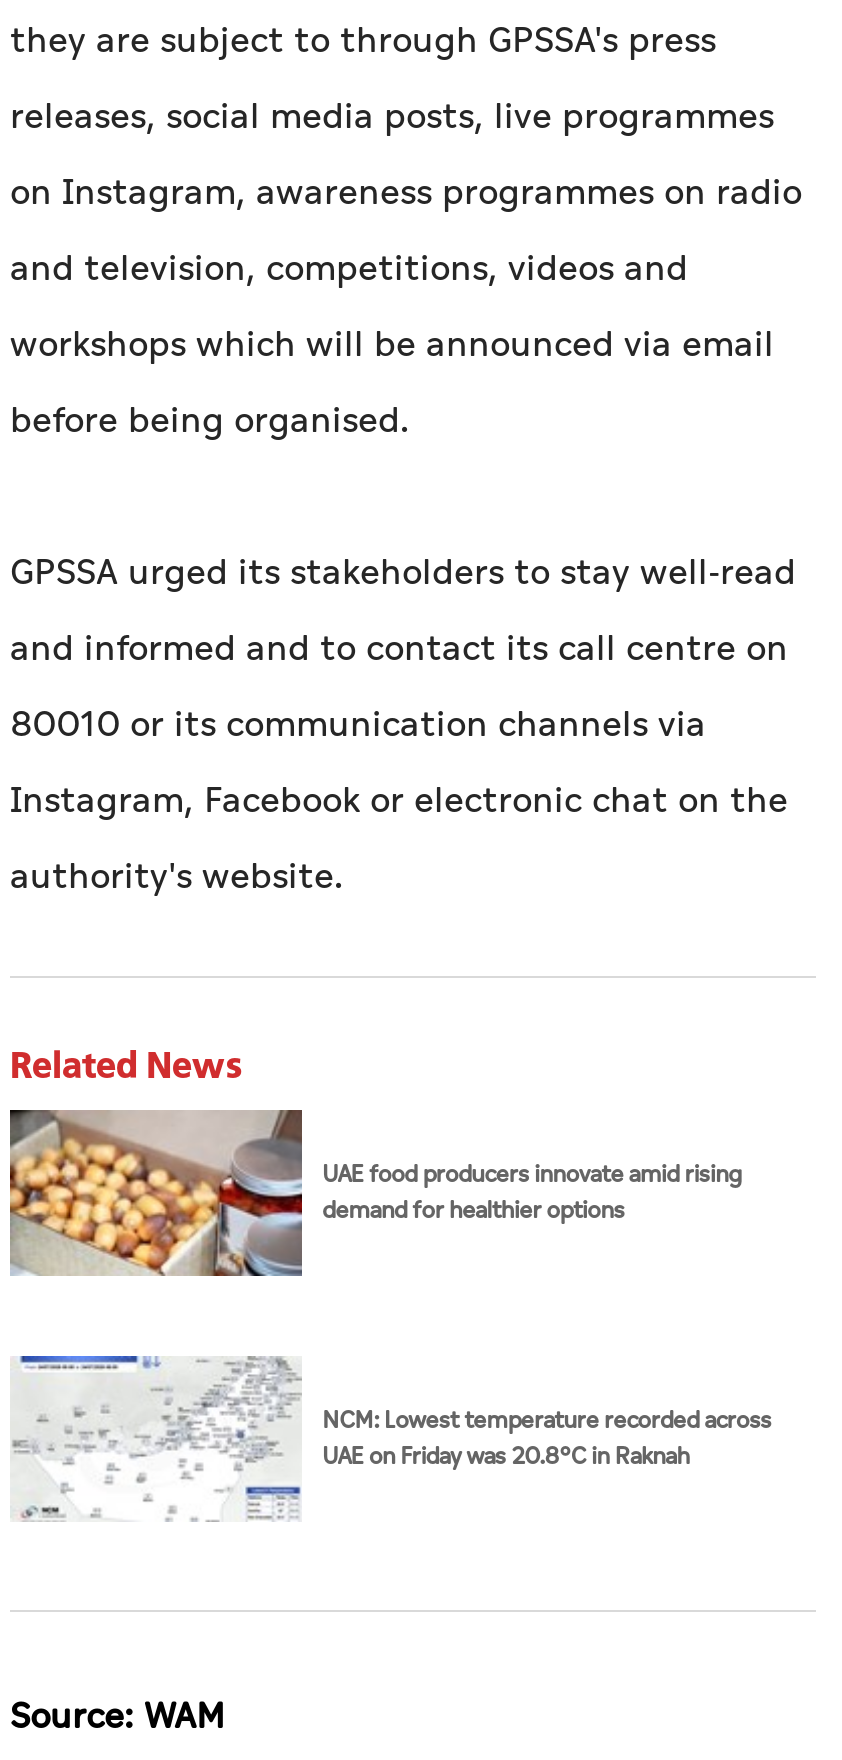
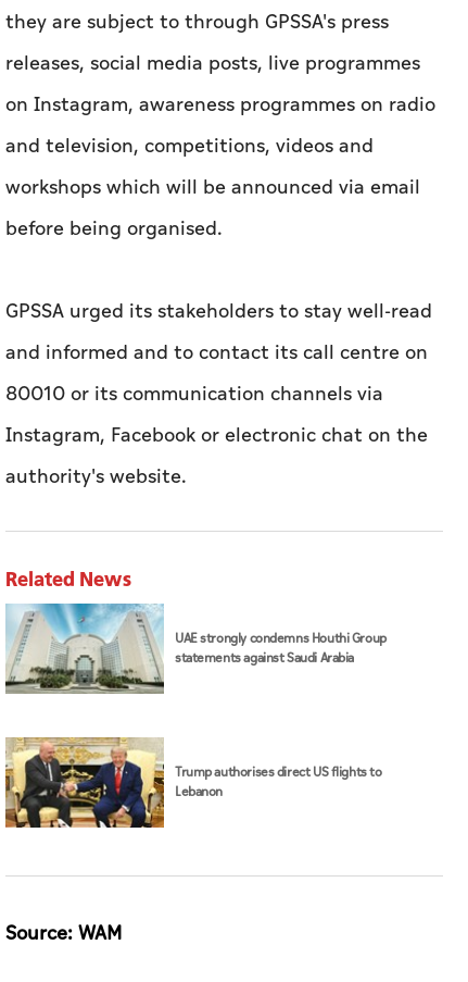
- [image]
- UAE food producers innovate amid rising
- demand for healthier options
+ [image]
+ UAE strongly condemns Houthi Group
+ statements against Saudi Arabia

- [image]
- NCM: Lowest temperature recorded across
- UAE on Friday was 20.8°C in Raknah
+ [image]
+ Trump authorises direct US flights to
+ Lebanon
